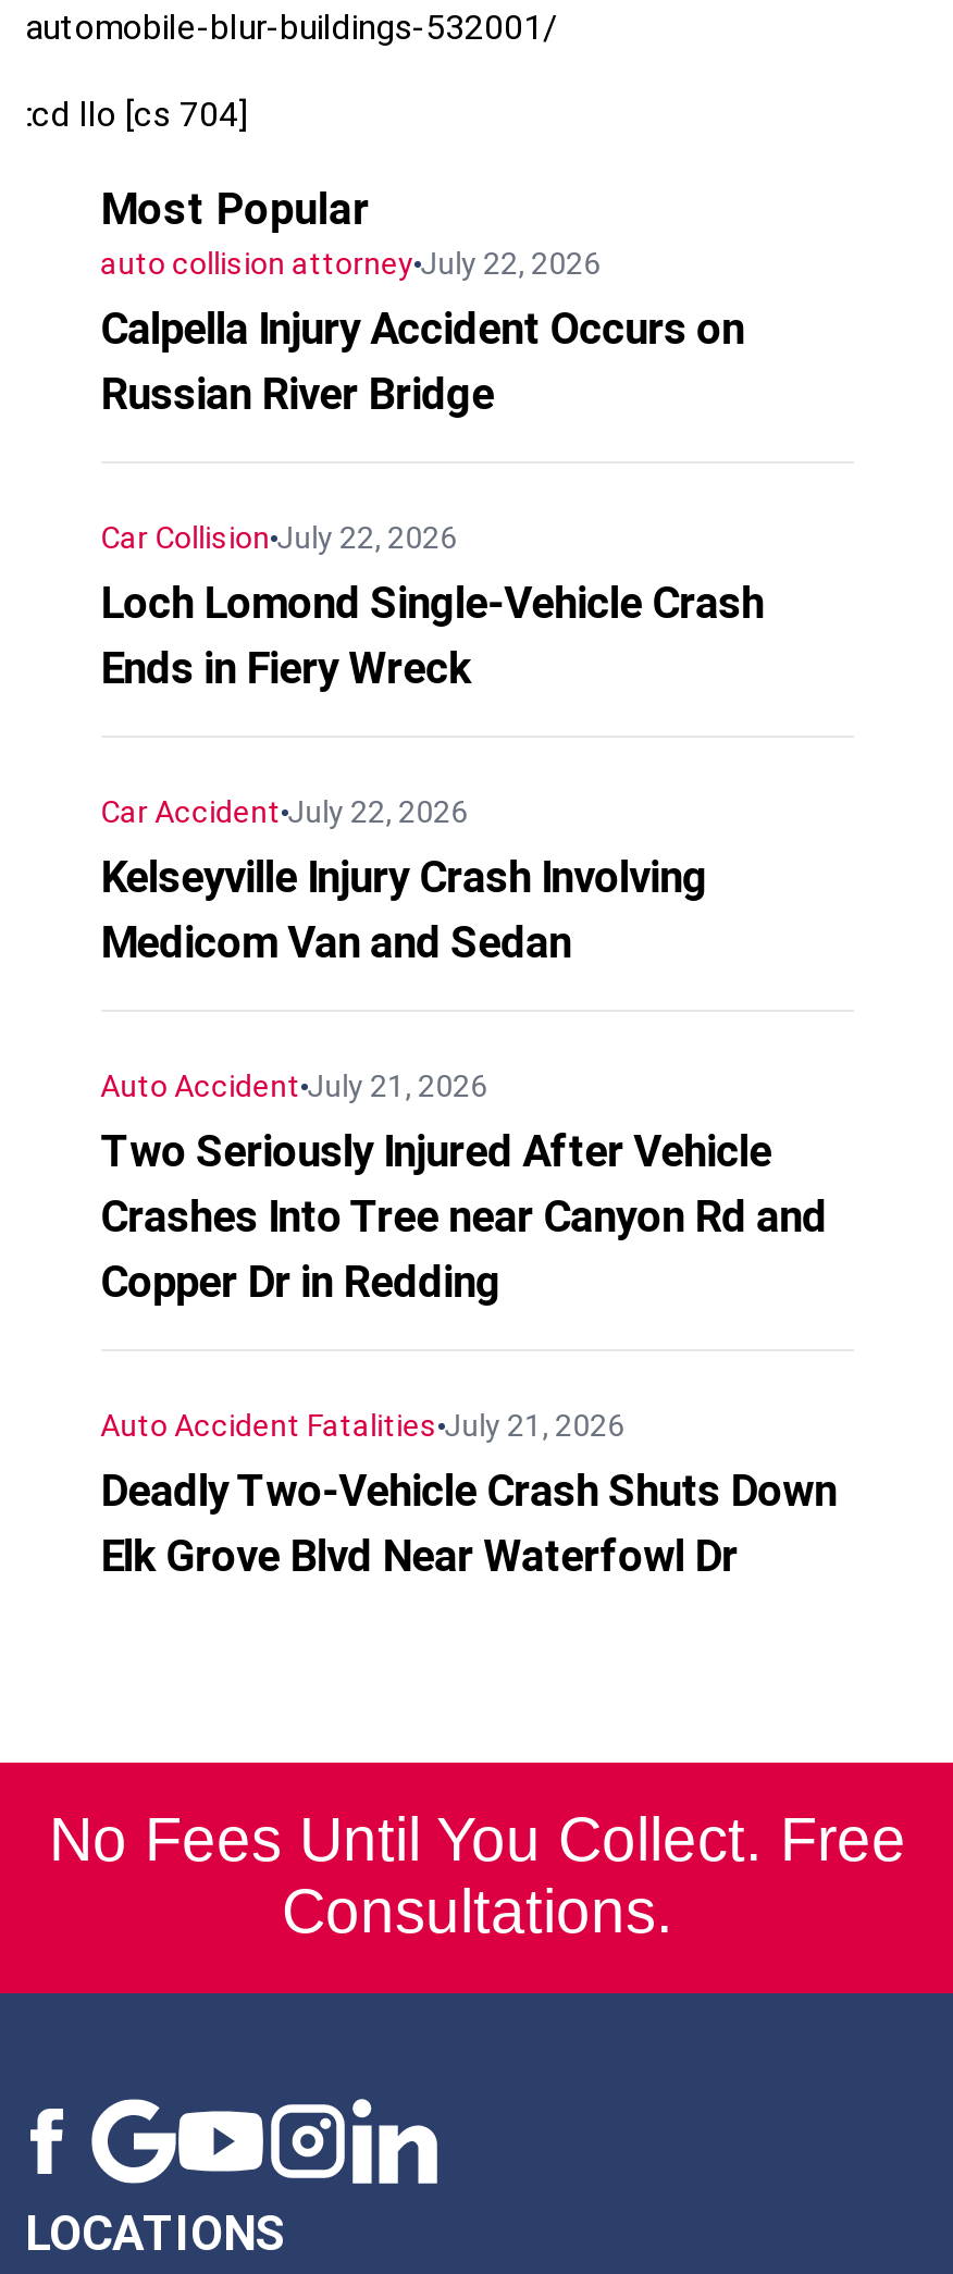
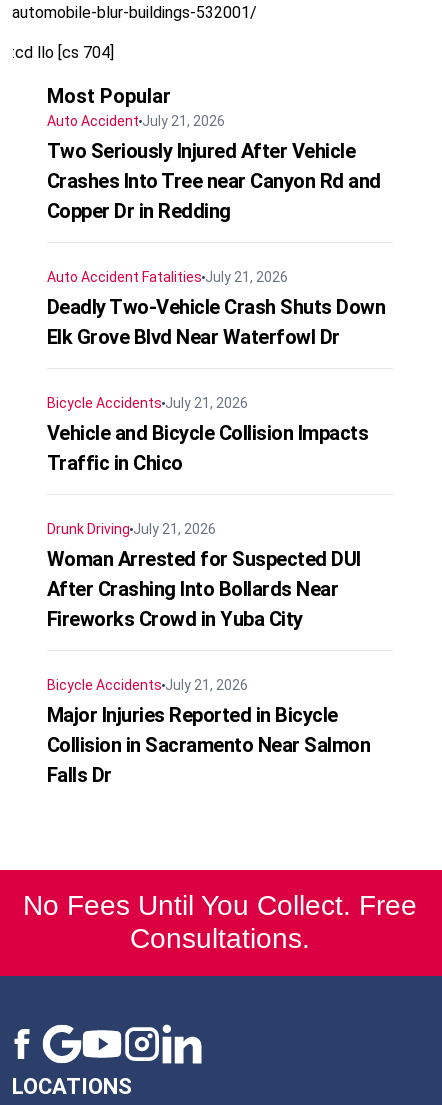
- auto collision attorney July 22, 2026
- Calpella Injury Accident Occurs on
- Russian River Bridge
- Car Collision July 22, 2026
- Loch Lomond Single-Vehicle Crash
- Ends in Fiery Wreck
- Car Accident July 22, 2026
- Kelseyville Injury Crash Involving
- Medicom Van and Sedan

moved up: Auto Accident July 21, 2026 | Two Seriously Injured After Vehicle | Crashes Into Tree near Canyon Rd and | Copper Dr in Redding | Auto Accident Fatalities July 21, 2026 | Deadly Two-Vehicle Crash Shuts Down | Elk Grove Blvd Near Waterfowl Dr

+ Bicycle Accidents July 21, 2026
+ Vehicle and Bicycle Collision Impacts
+ Traffic in Chico
+ Drunk Driving July 21, 2026
+ Woman Arrested for Suspected DUI
+ After Crashing Into Bollards Near
+ Fireworks Crowd in Yuba City
+ Bicycle Accidents July 21, 2026
+ Major Injuries Reported in Bicycle
+ Collision in Sacramento Near Salmon
+ Falls Dr
